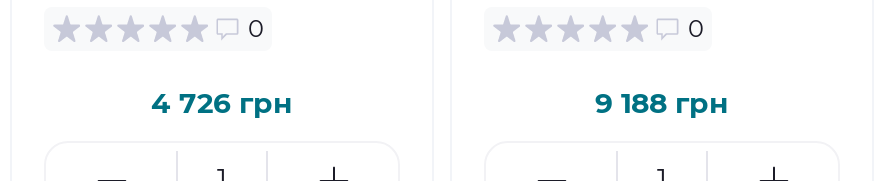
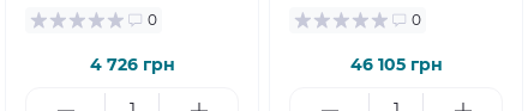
- 9 188 грн
+ 46 105 грн
